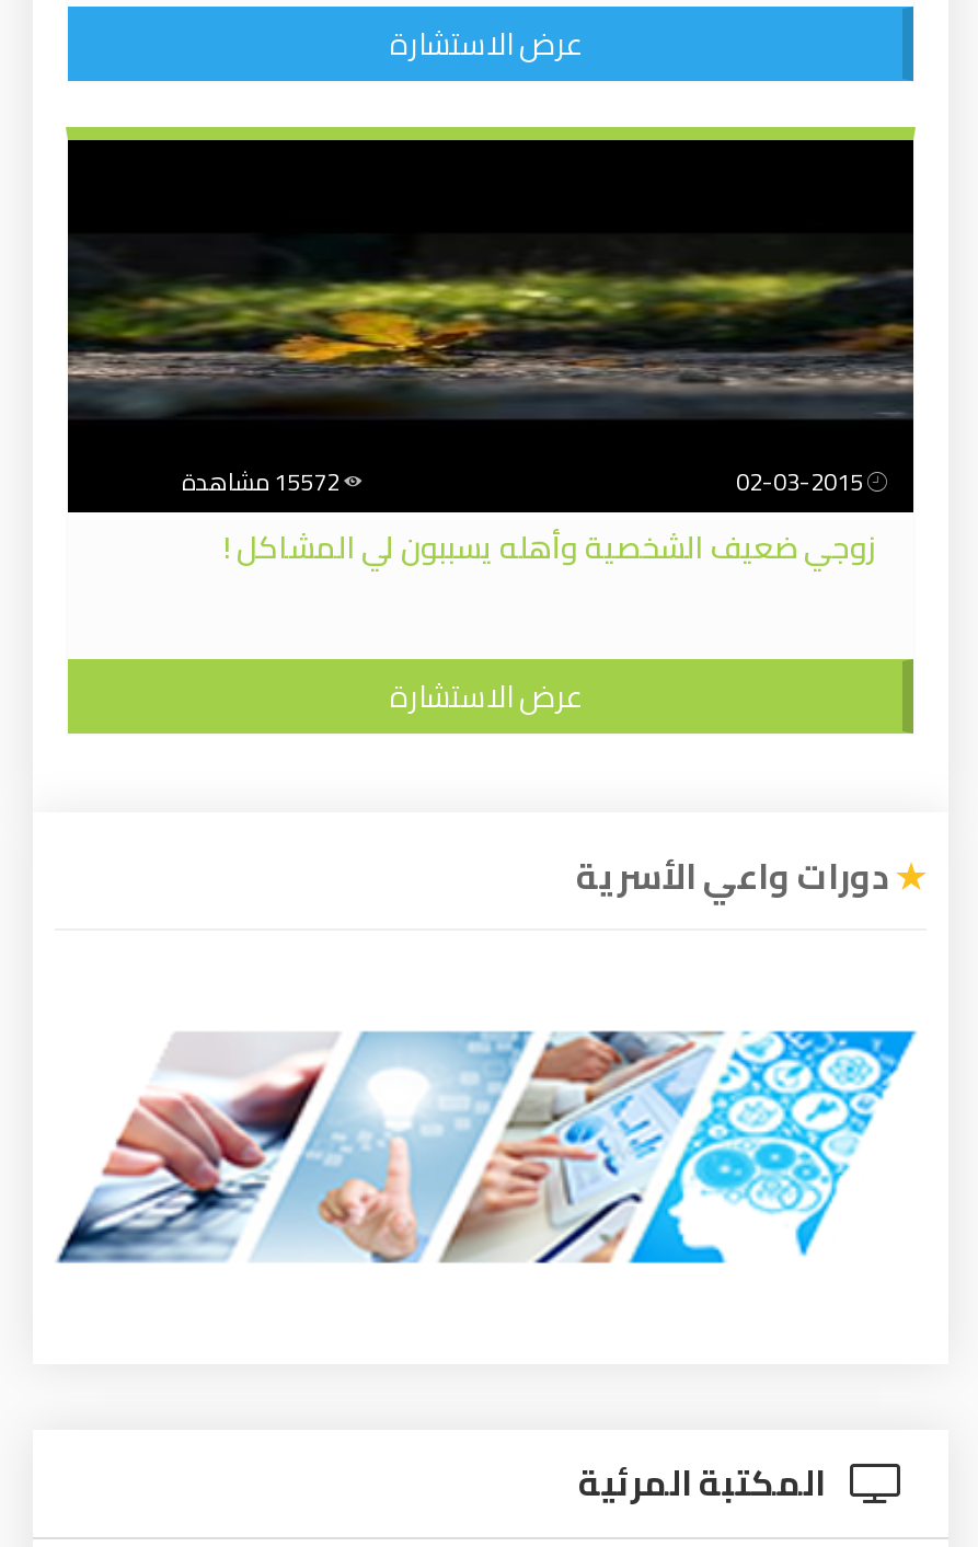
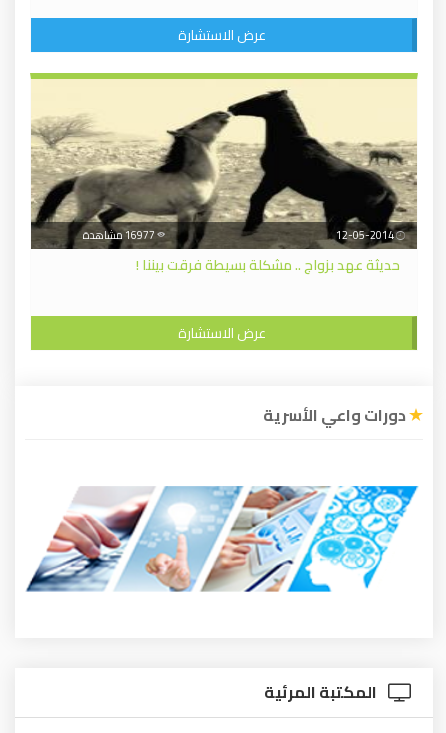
- [image]
- زوجي ضعيف الشخصية وأهله يسببون لي المشاكل !
+ [image]
+ حديثة عهد بزواج .. مشكلة بسيطة فرقت بيننا !
